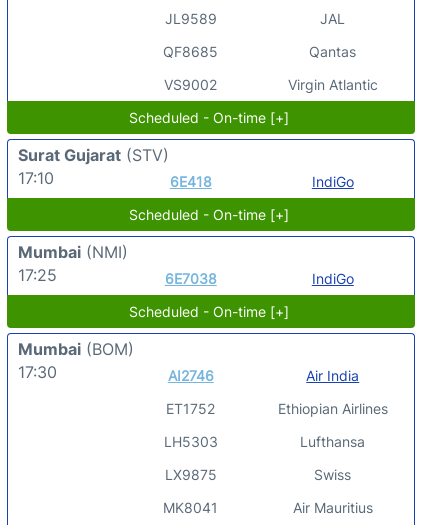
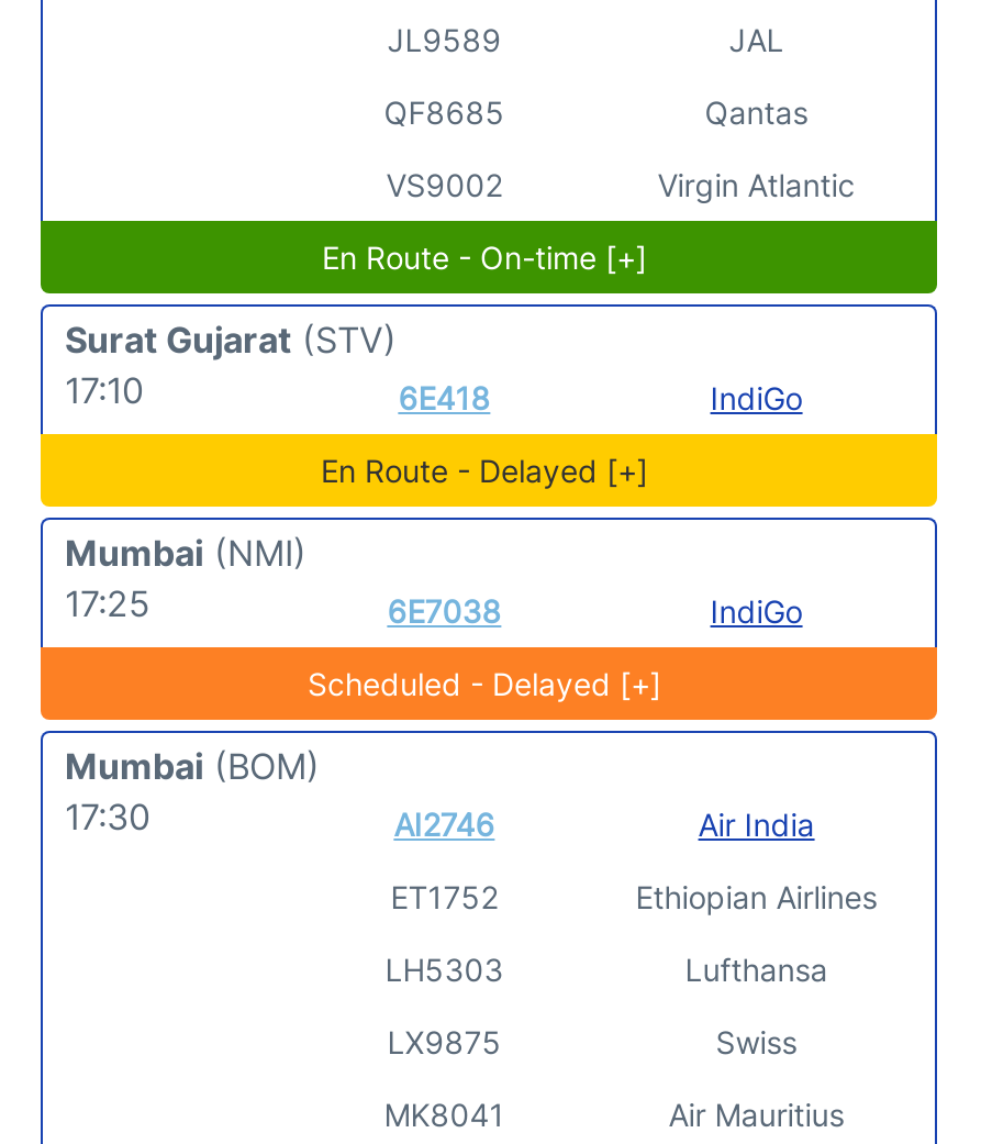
- Scheduled - On-time [+]
+ En Route - On-time [+]

- Scheduled - On-time [+]
+ En Route - Delayed [+]

- Scheduled - On-time [+]
+ Scheduled - Delayed [+]
